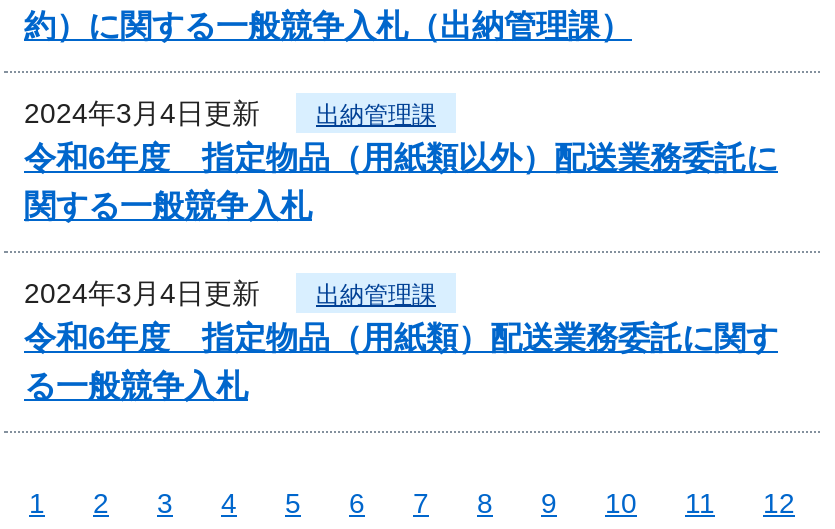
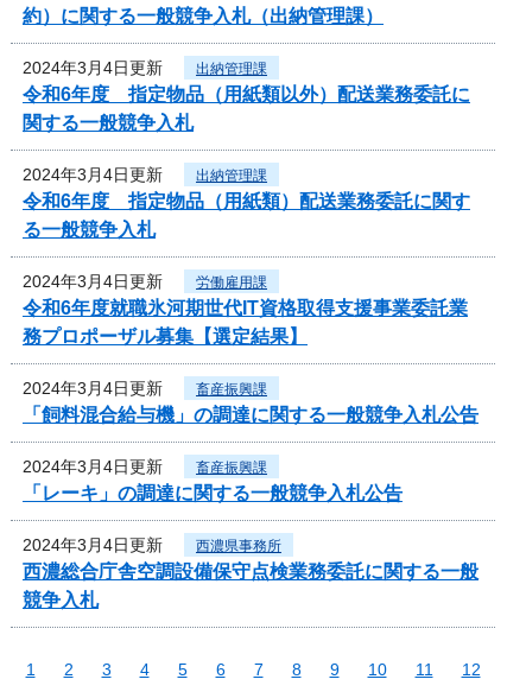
+ 2024年3月4日更新
+ 労働雇用課
+ 令和6年度就職氷河期世代IT資格取得支援事業委託業
+ 務プロポーザル募集【選定結果】
+ 2024年3月4日更新
+ 畜産振興課
+ 「飼料混合給与機」の調達に関する一般競争入札公告
+ 2024年3月4日更新
+ 畜産振興課
+ 「レーキ」の調達に関する一般競争入札公告
+ 2024年3月4日更新
+ 西濃県事務所
+ 西濃総合庁舎空調設備保守点検業務委託に関する一般
+ 競争入札
